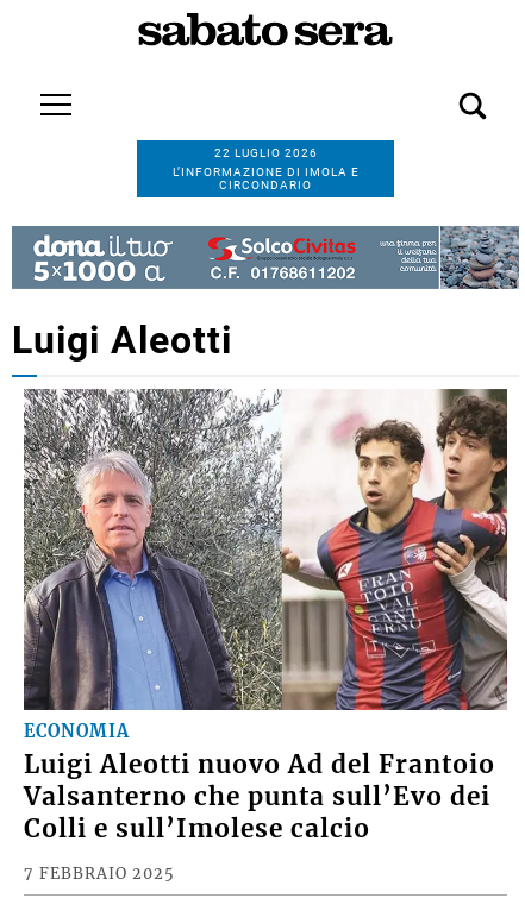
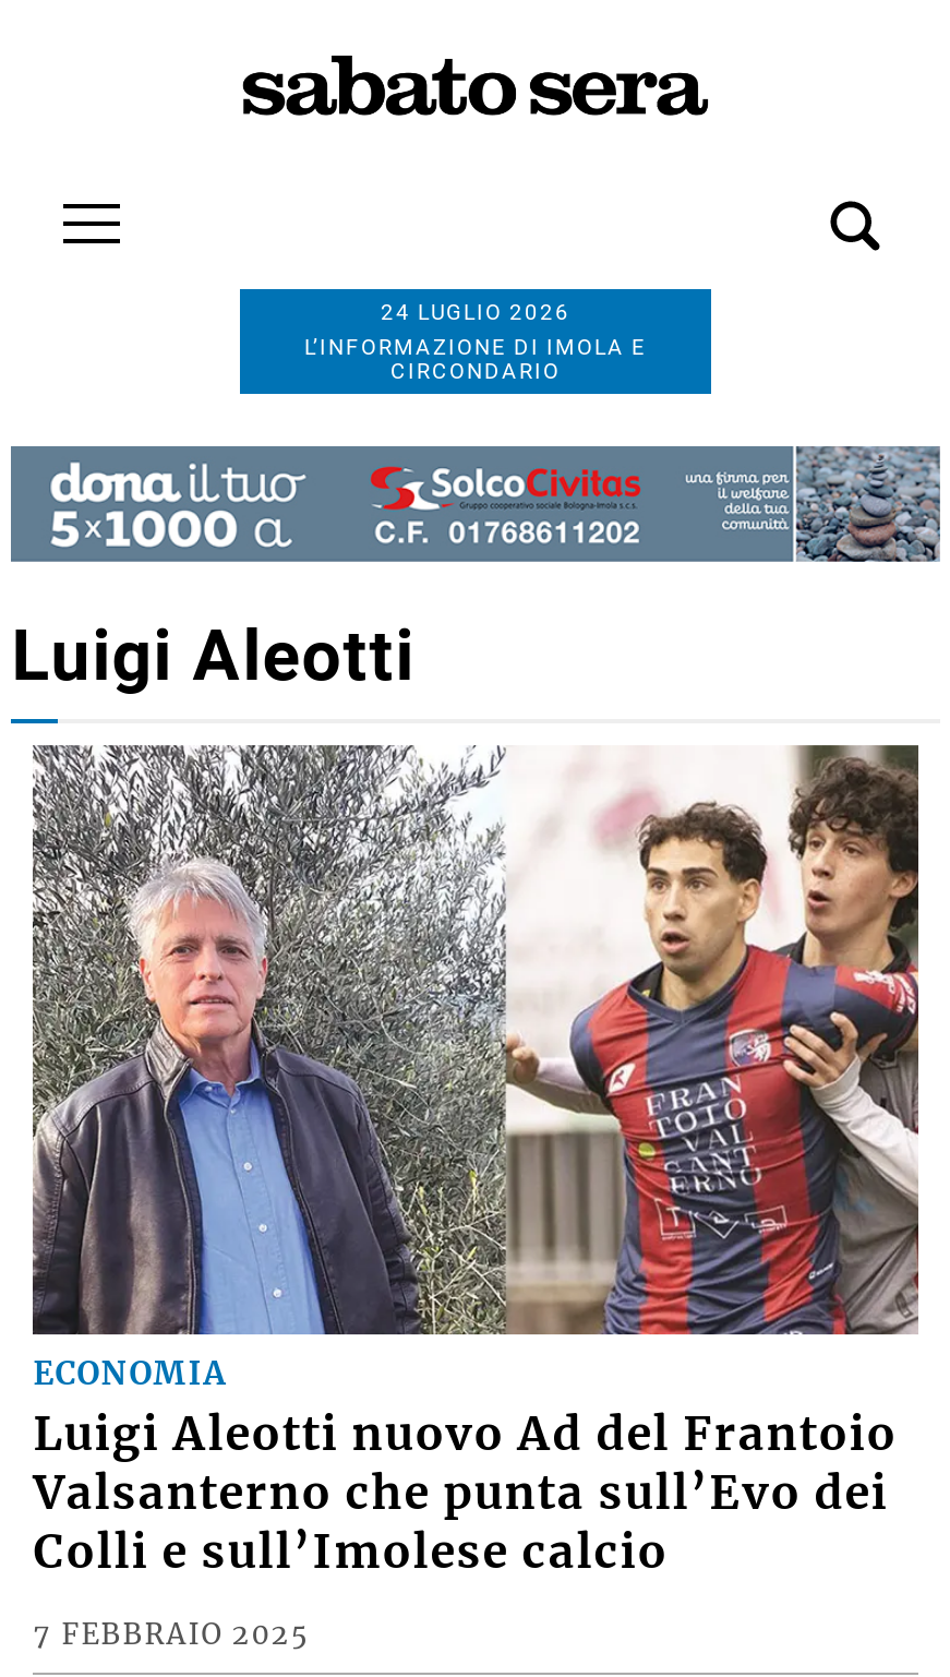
- 22 LUGLIO 2026
+ 24 LUGLIO 2026
